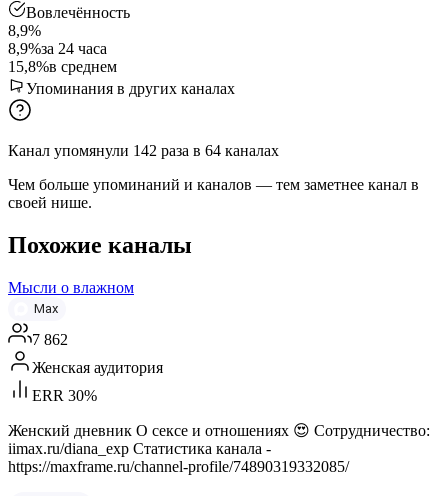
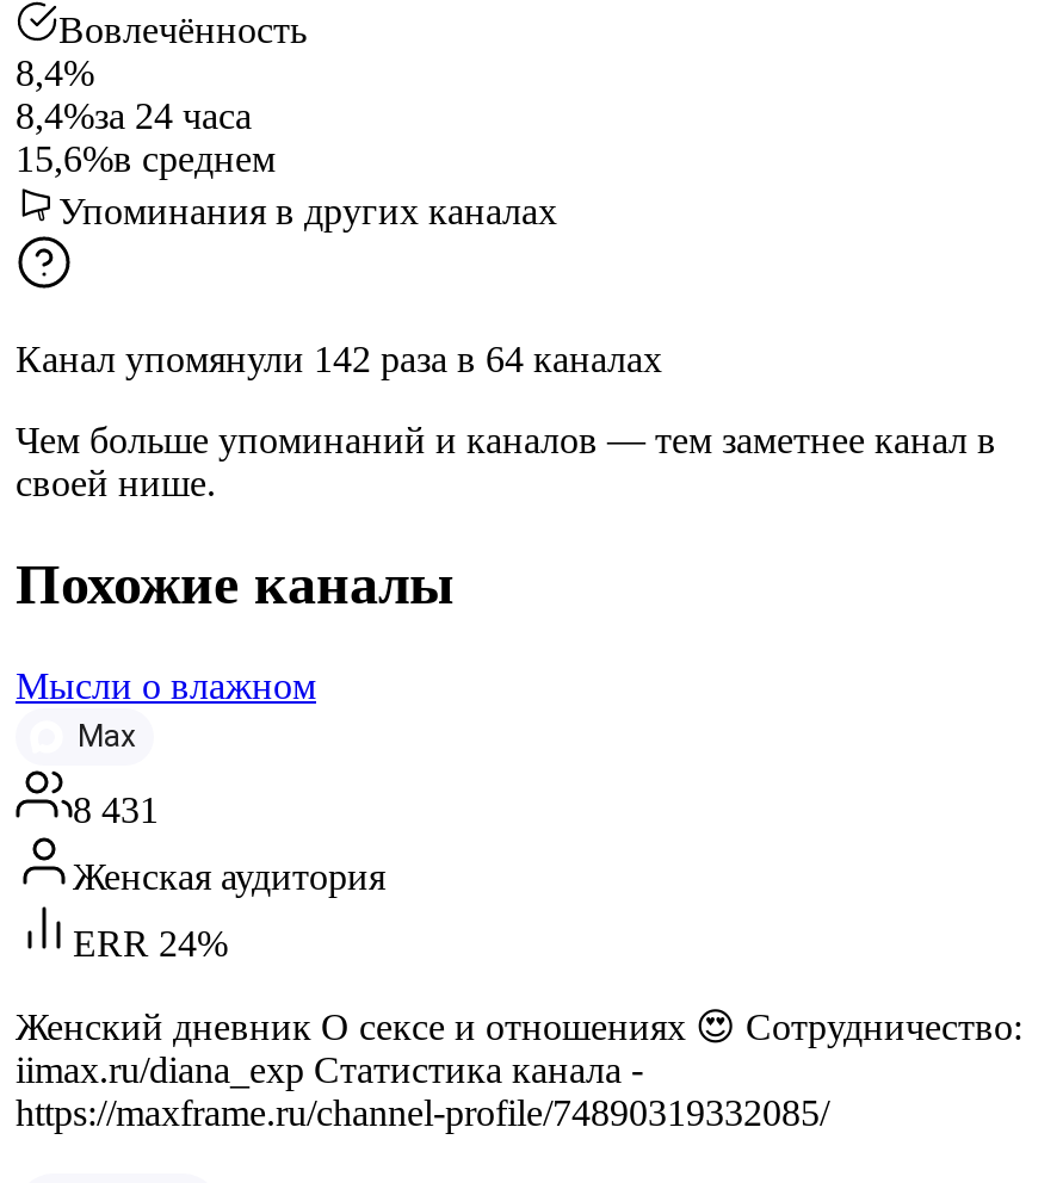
- 8,9%
+ 8,4%

- 8,9%за 24 часа
+ 8,4%за 24 часа

- 15,8%в среднем
+ 15,6%в среднем

- 7 862
+ 8 431

- ERR 30%
+ ERR 24%
